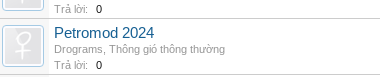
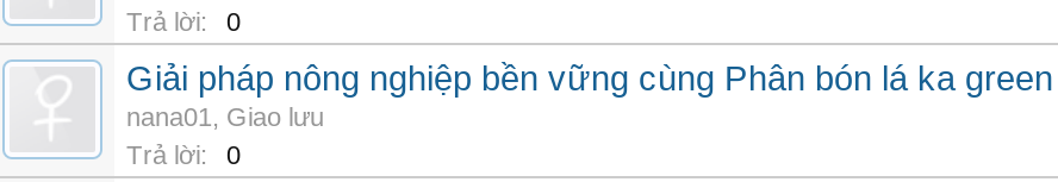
- Petromod 2024
- Drograms, Thông gió thông thường
+ Giải pháp nông nghiệp bền vững cùng Phân bón lá ka green
+ nana01, Giao lưu
